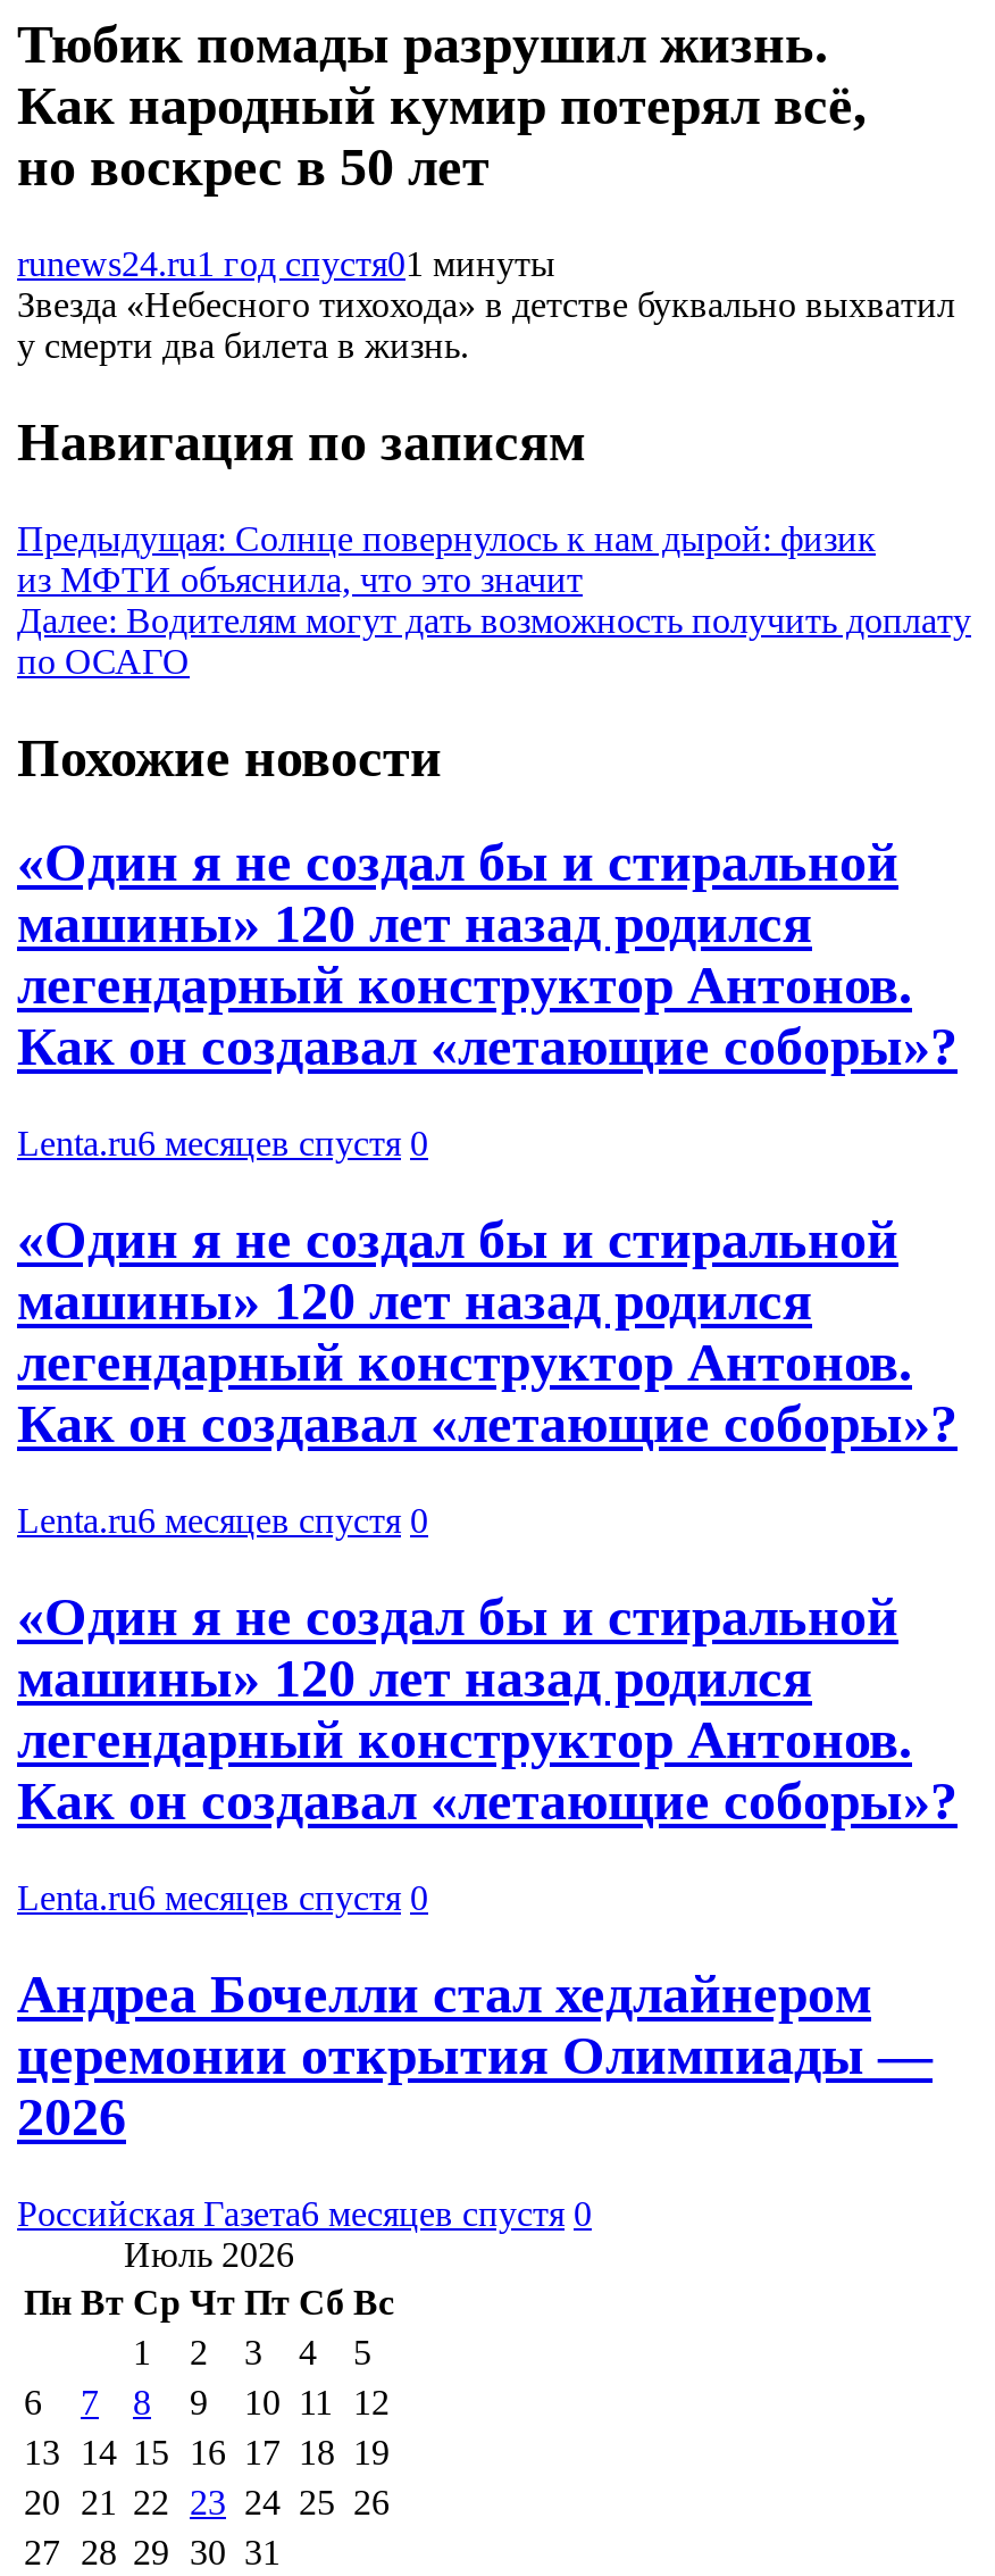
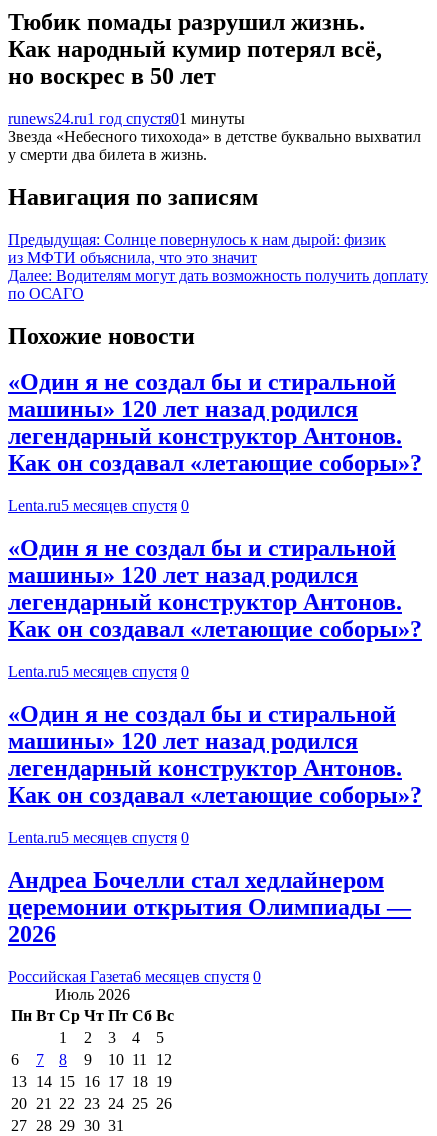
- Lenta.ru6 месяцев спустя 0
+ Lenta.ru5 месяцев спустя 0

- Lenta.ru6 месяцев спустя 0
+ Lenta.ru5 месяцев спустя 0

- Lenta.ru6 месяцев спустя 0
+ Lenta.ru5 месяцев спустя 0
